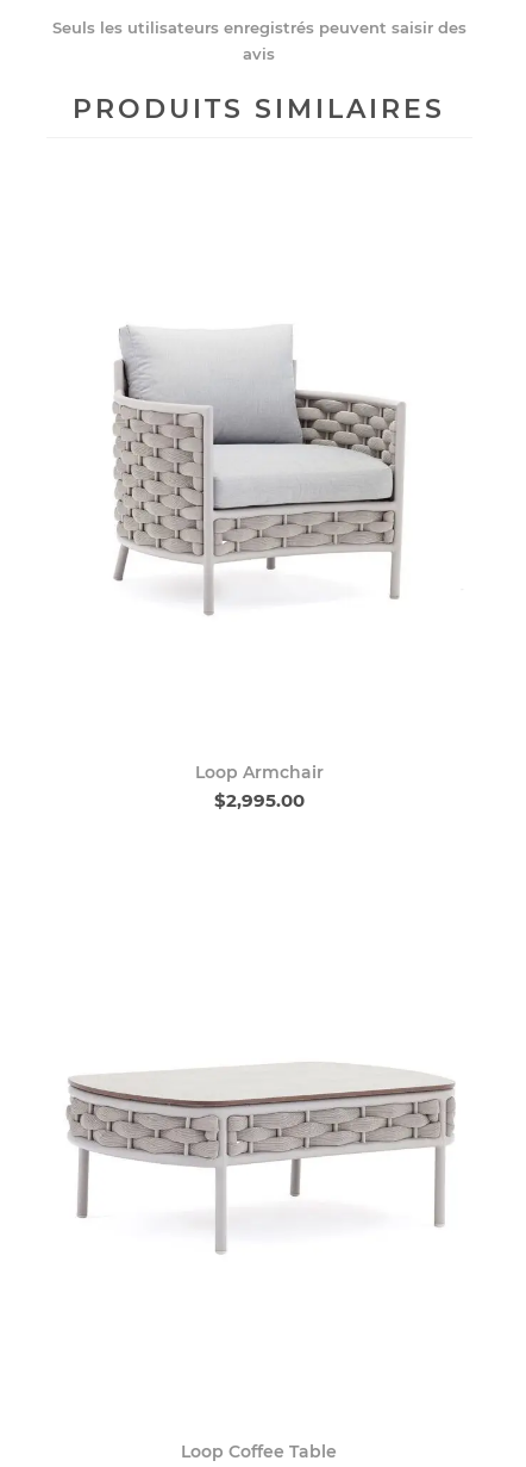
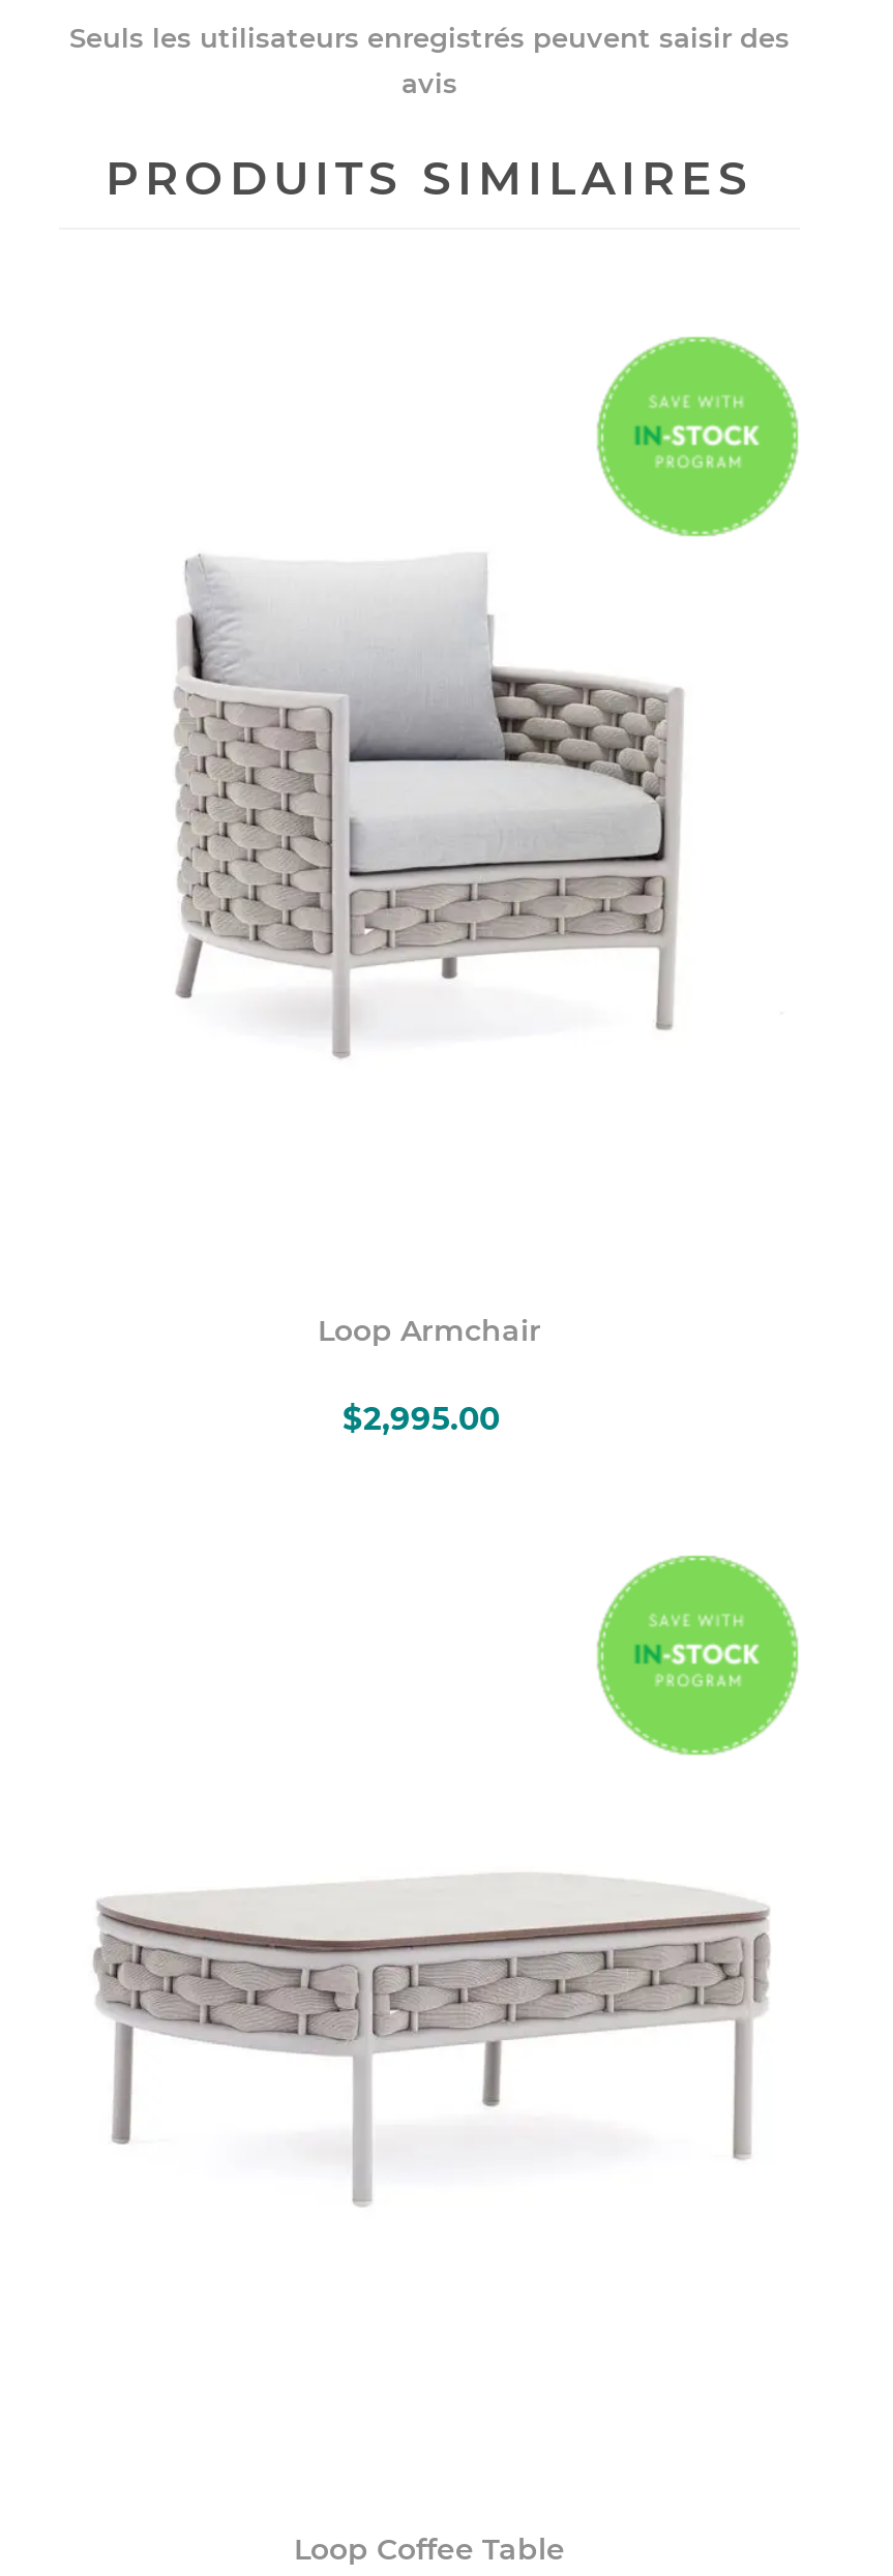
+ [image]

+ [image]
